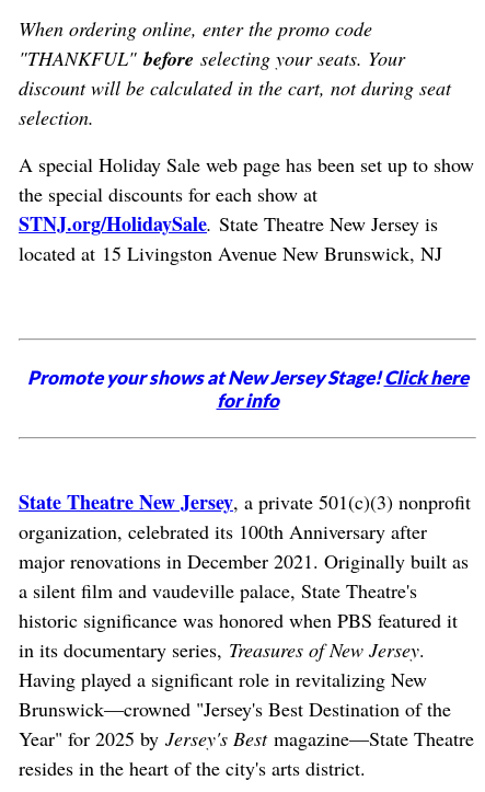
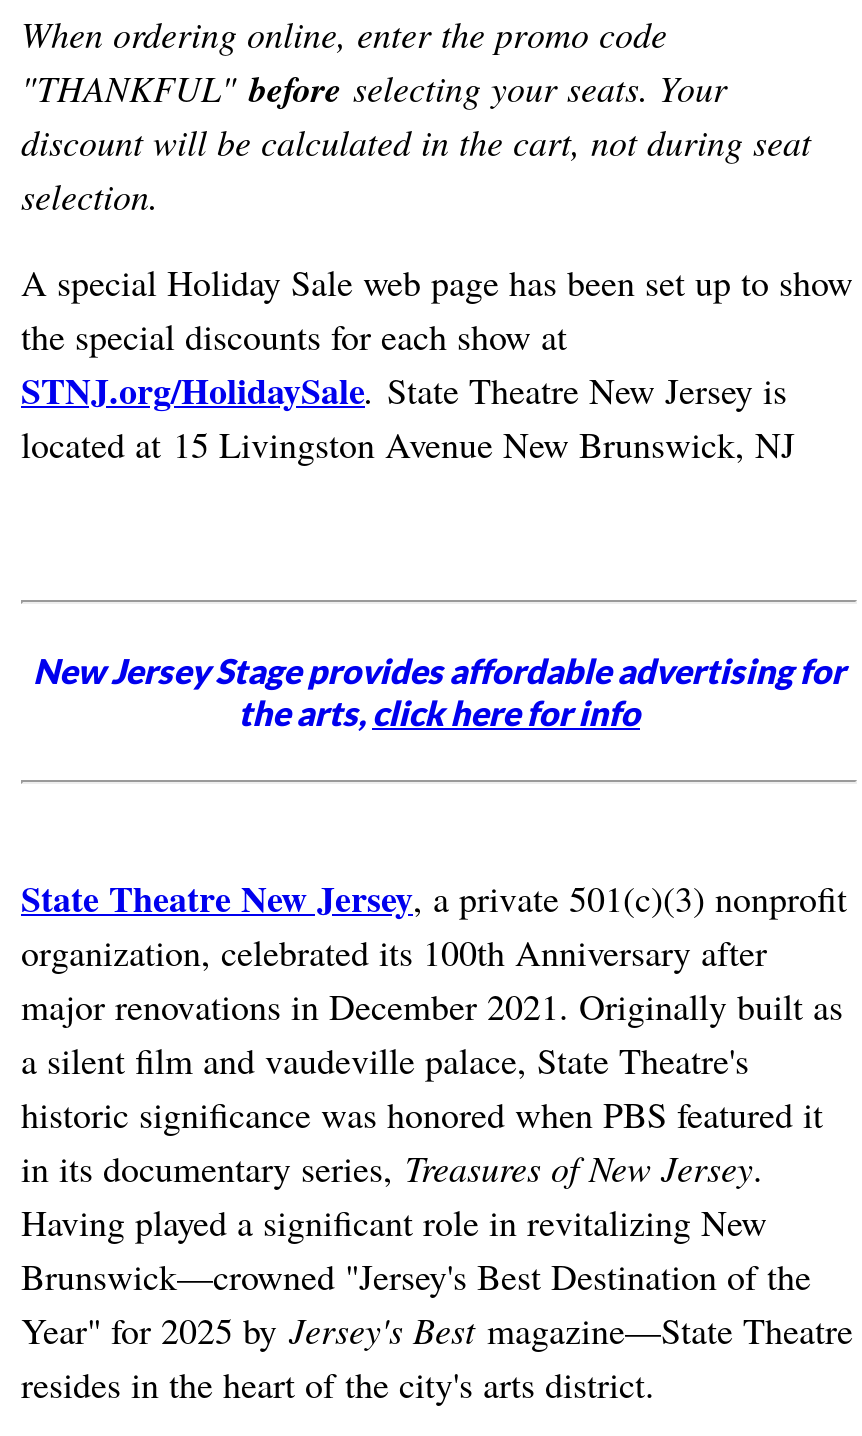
- Promote your shows at New Jersey Stage!Click here
- for info
+ New Jersey Stage provides affordable advertising for
+ the arts, click here for info
